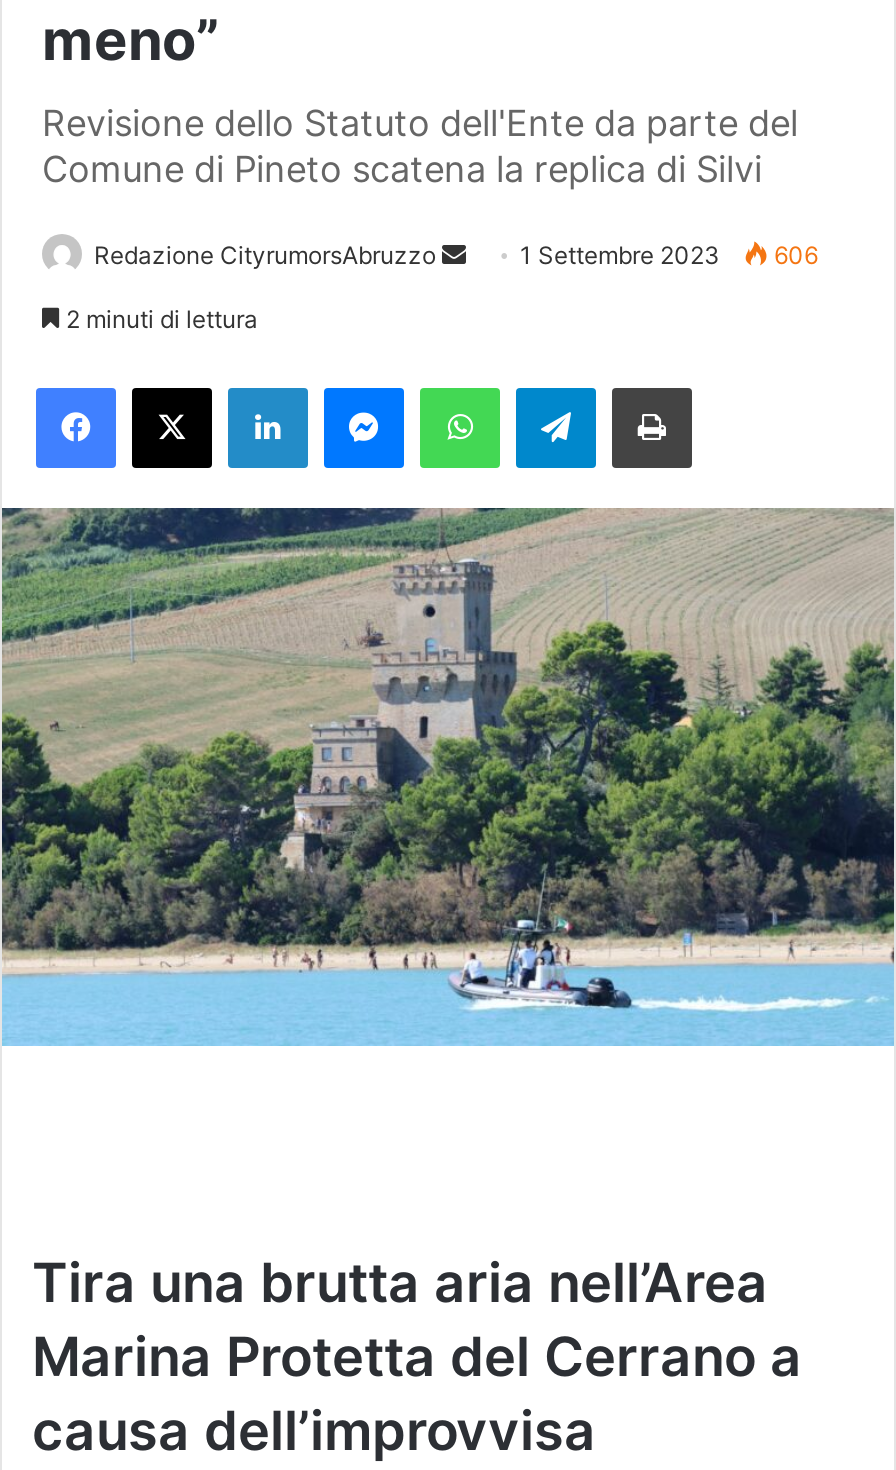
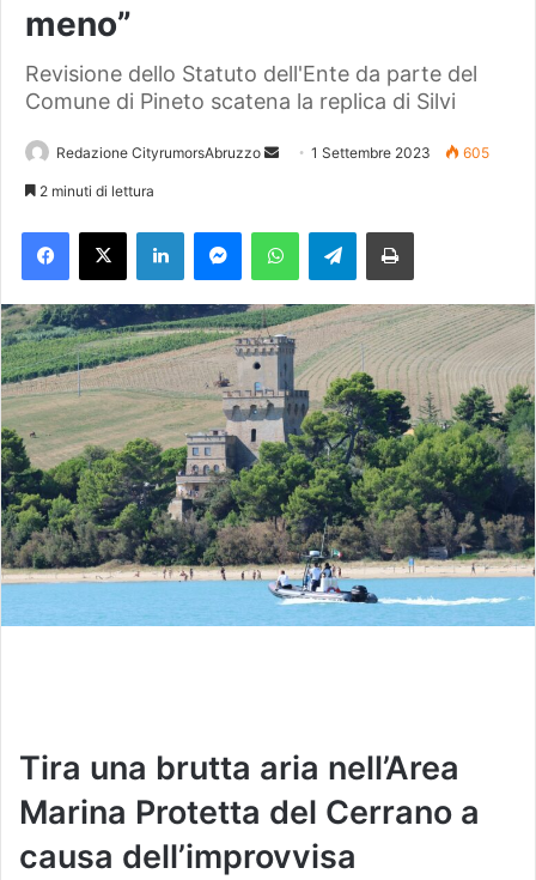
- 606
+ 605
